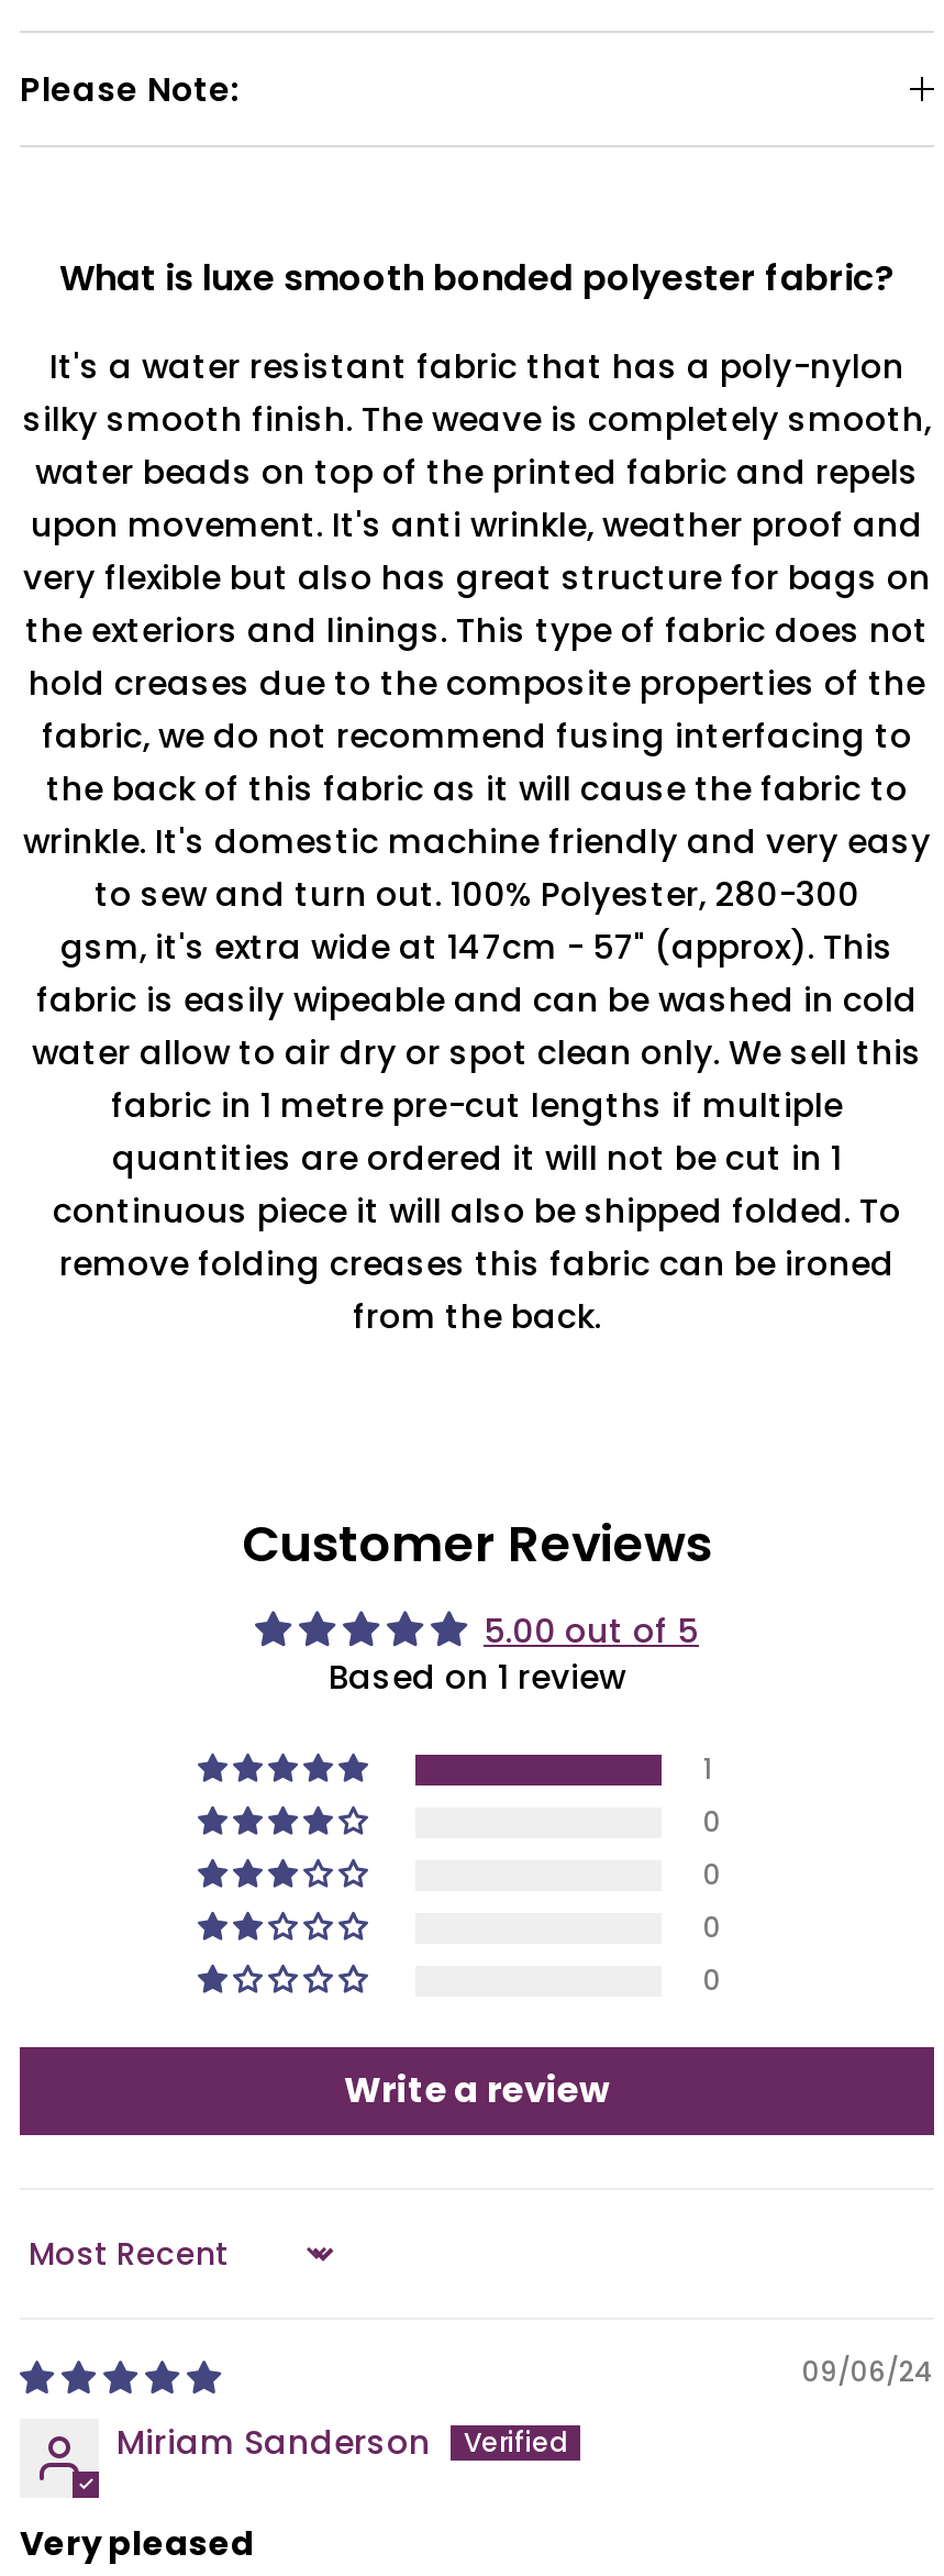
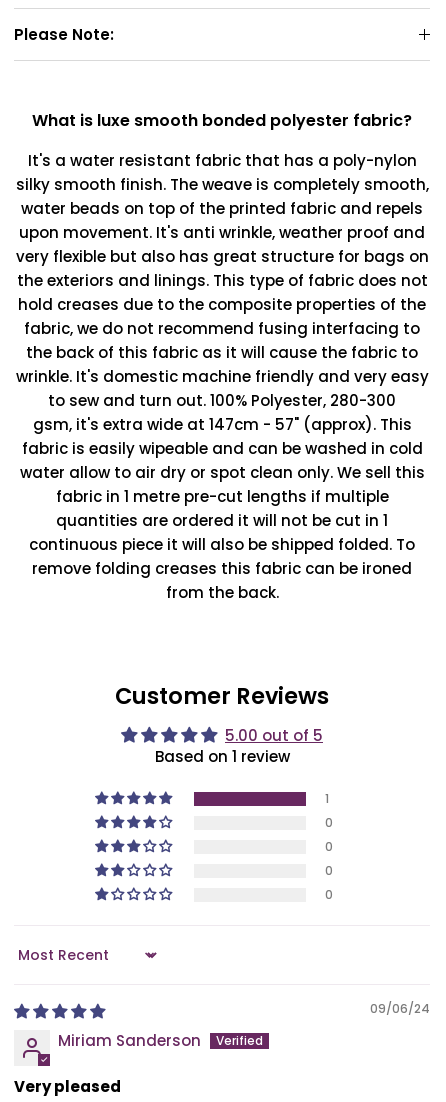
- Write a review
